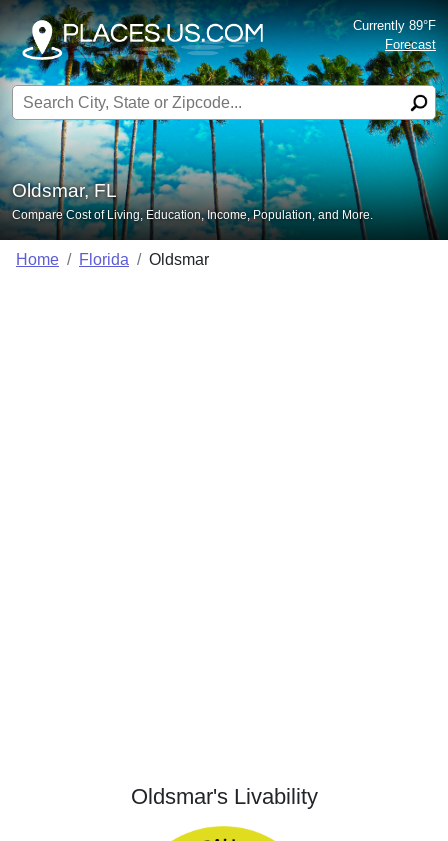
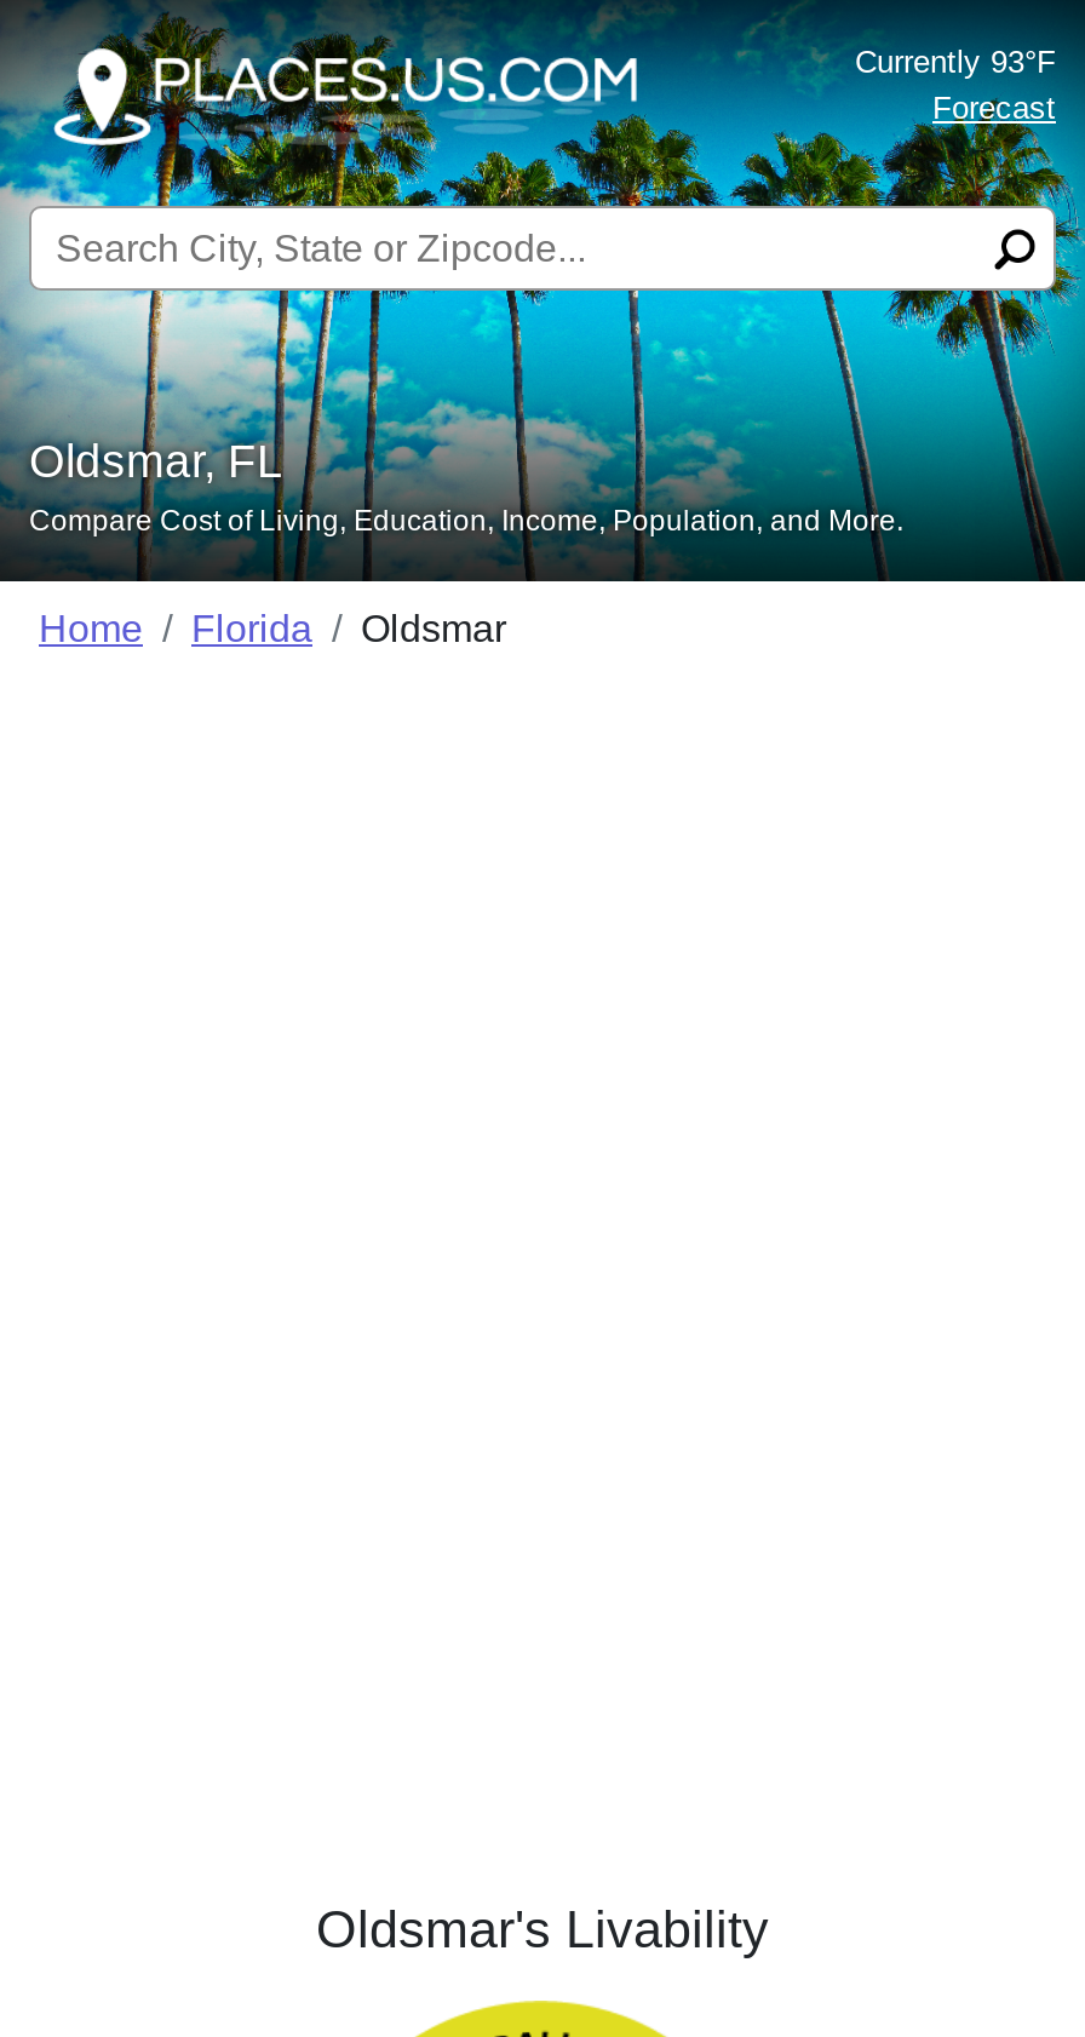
- Currently 89°F
+ Currently 93°F
